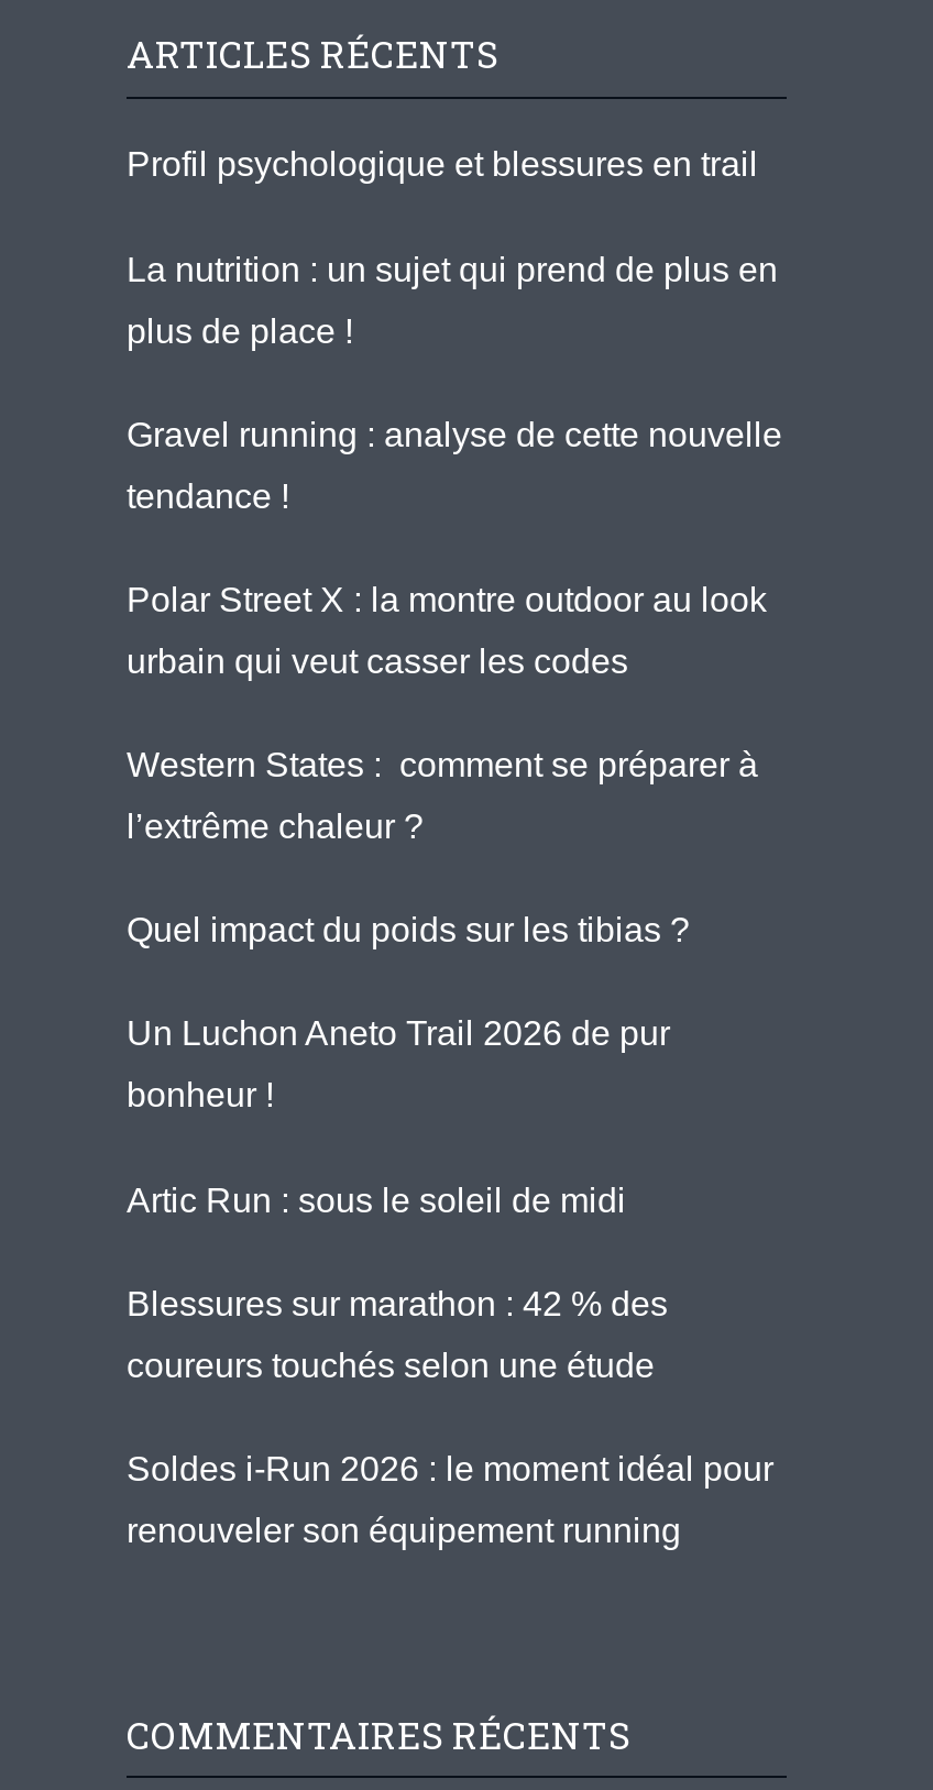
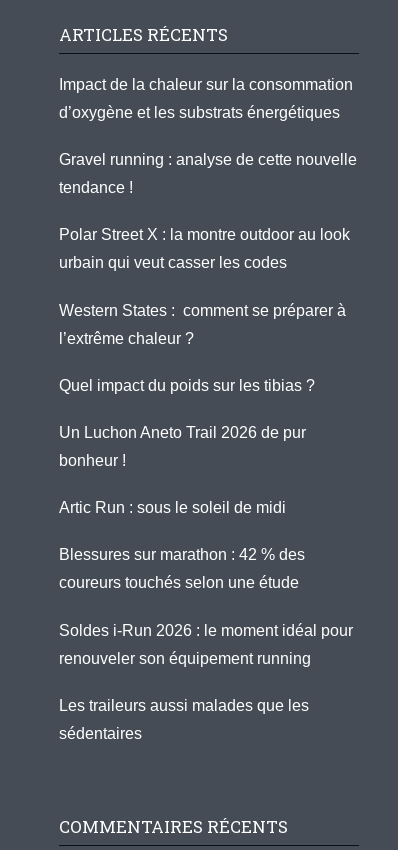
- Profil psychologique et blessures en trail
- La nutrition : un sujet qui prend de plus en
- plus de place !
+ Impact de la chaleur sur la consommation
+ d’oxygène et les substrats énergétiques

moved up: Gravel running : analyse de cette nouvelle | tendance ! | Polar Street X : la montre outdoor au look | ... | Soldes i-Run 2026 : le moment idéal pour | renouveler son équipement running

+ Les traileurs aussi malades que les
+ sédentaires
